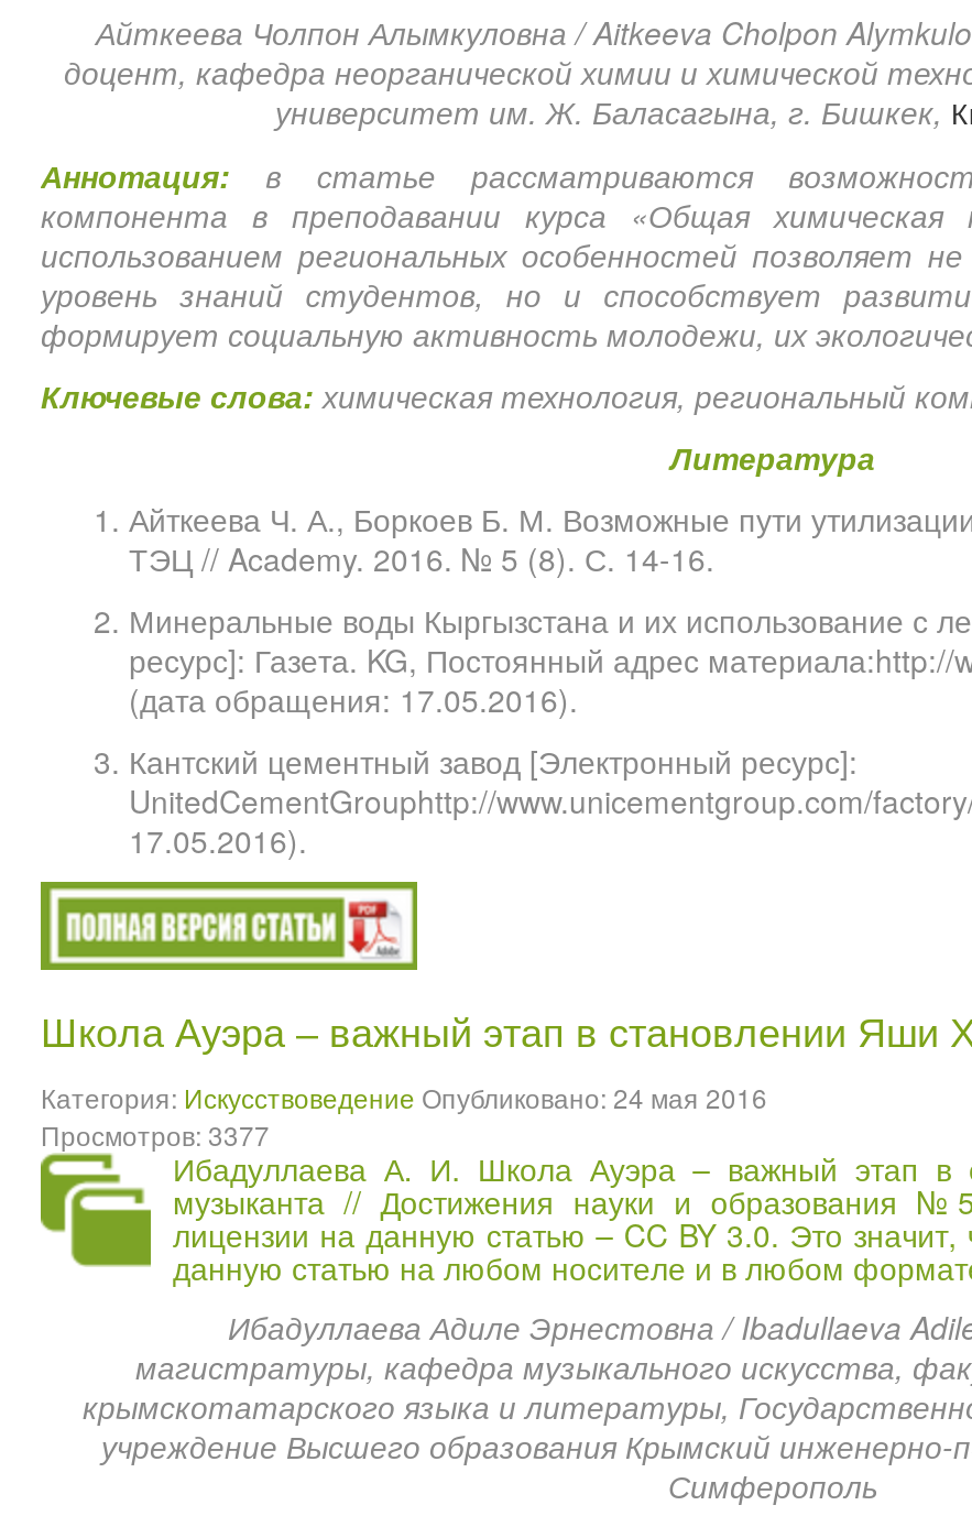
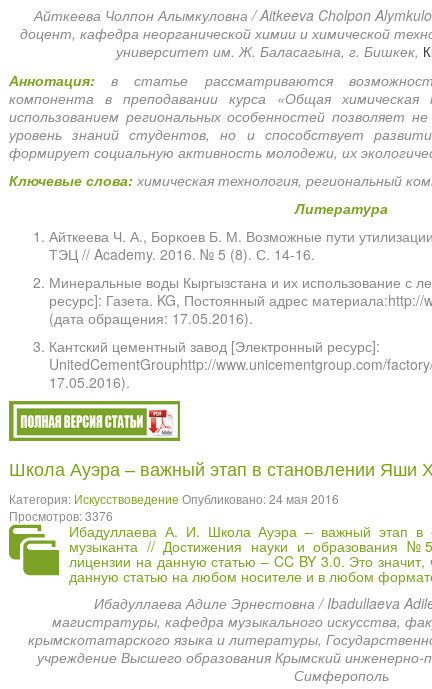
- Просмотров: 3377
+ Просмотров: 3376
